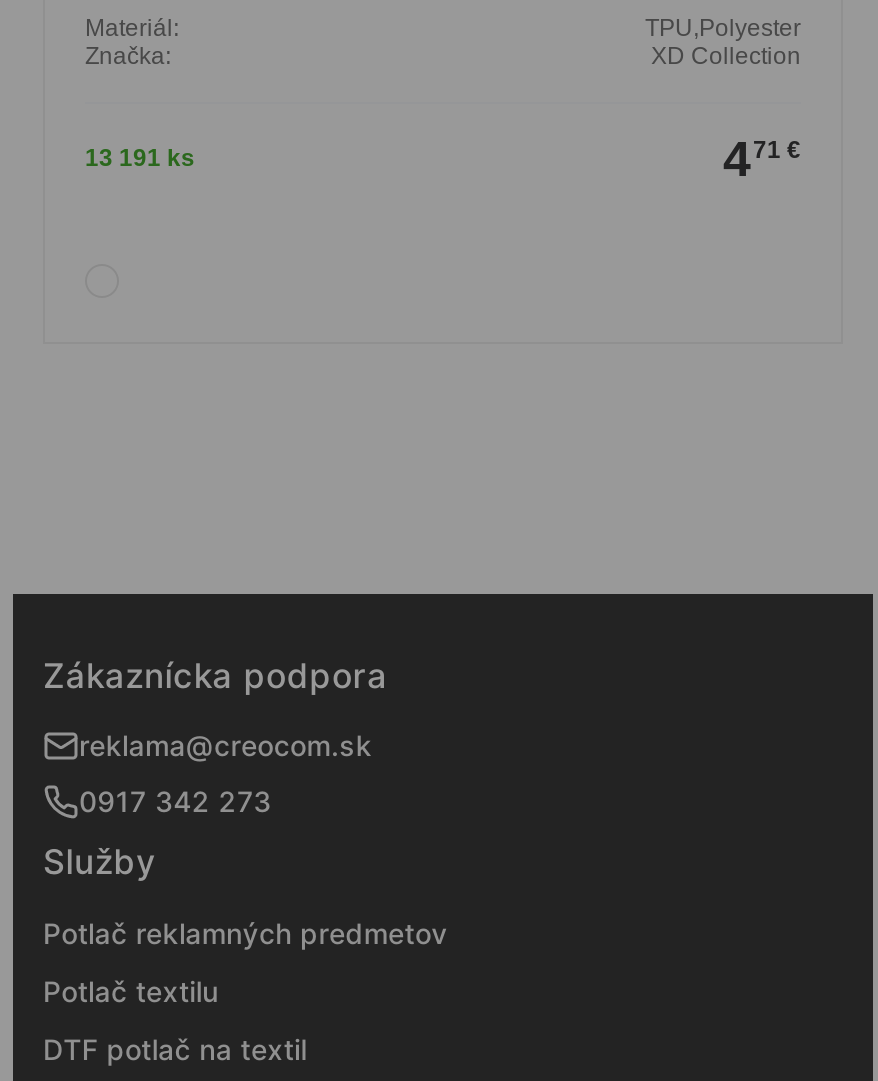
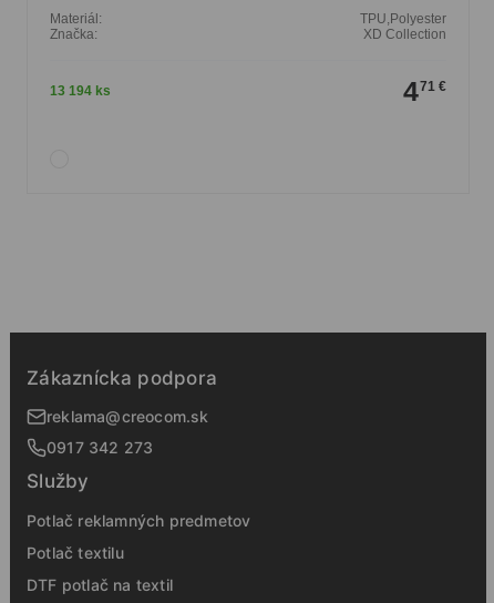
- 13 191 ks
+ 13 194 ks
